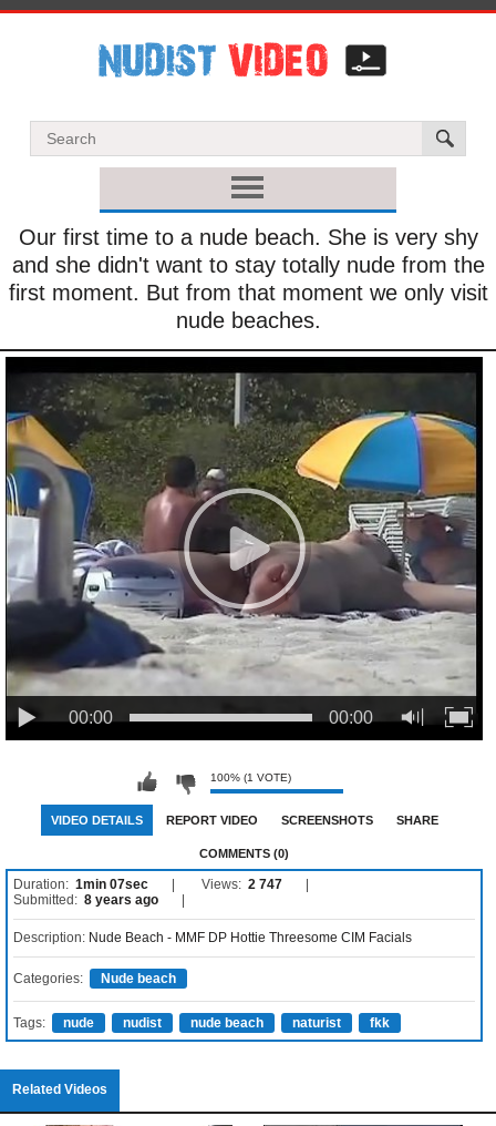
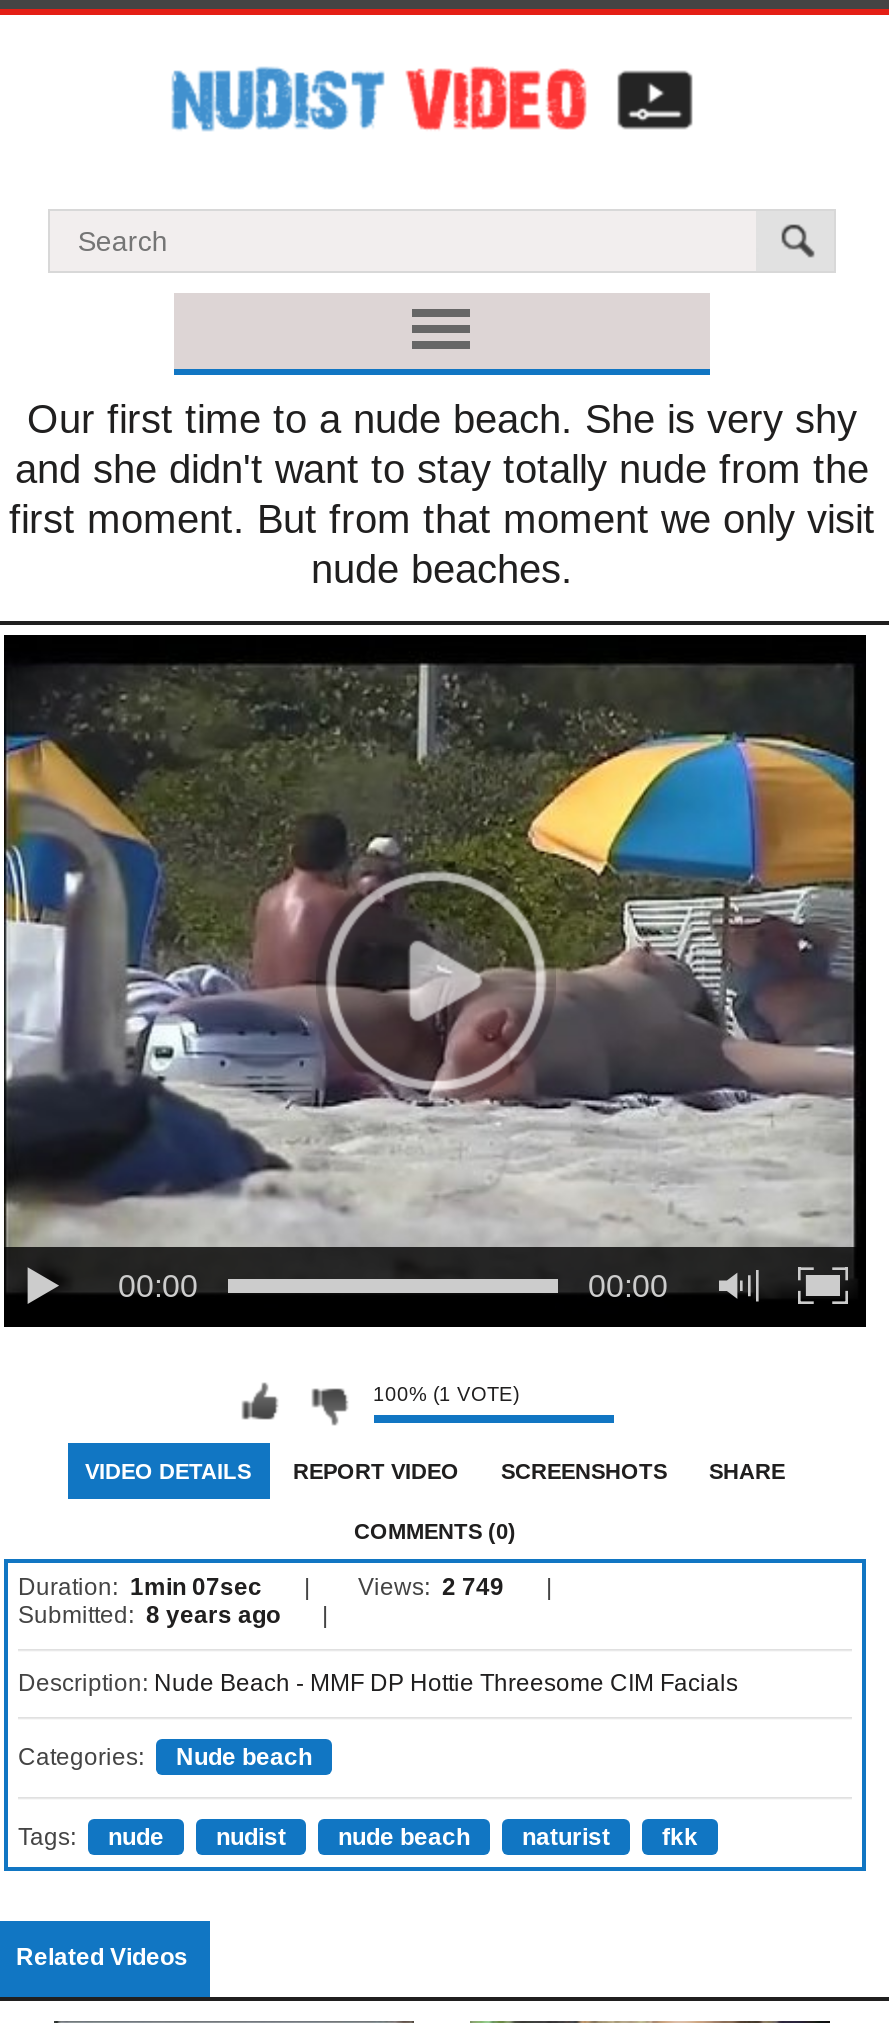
- Views: 2 747
+ Views: 2 749
